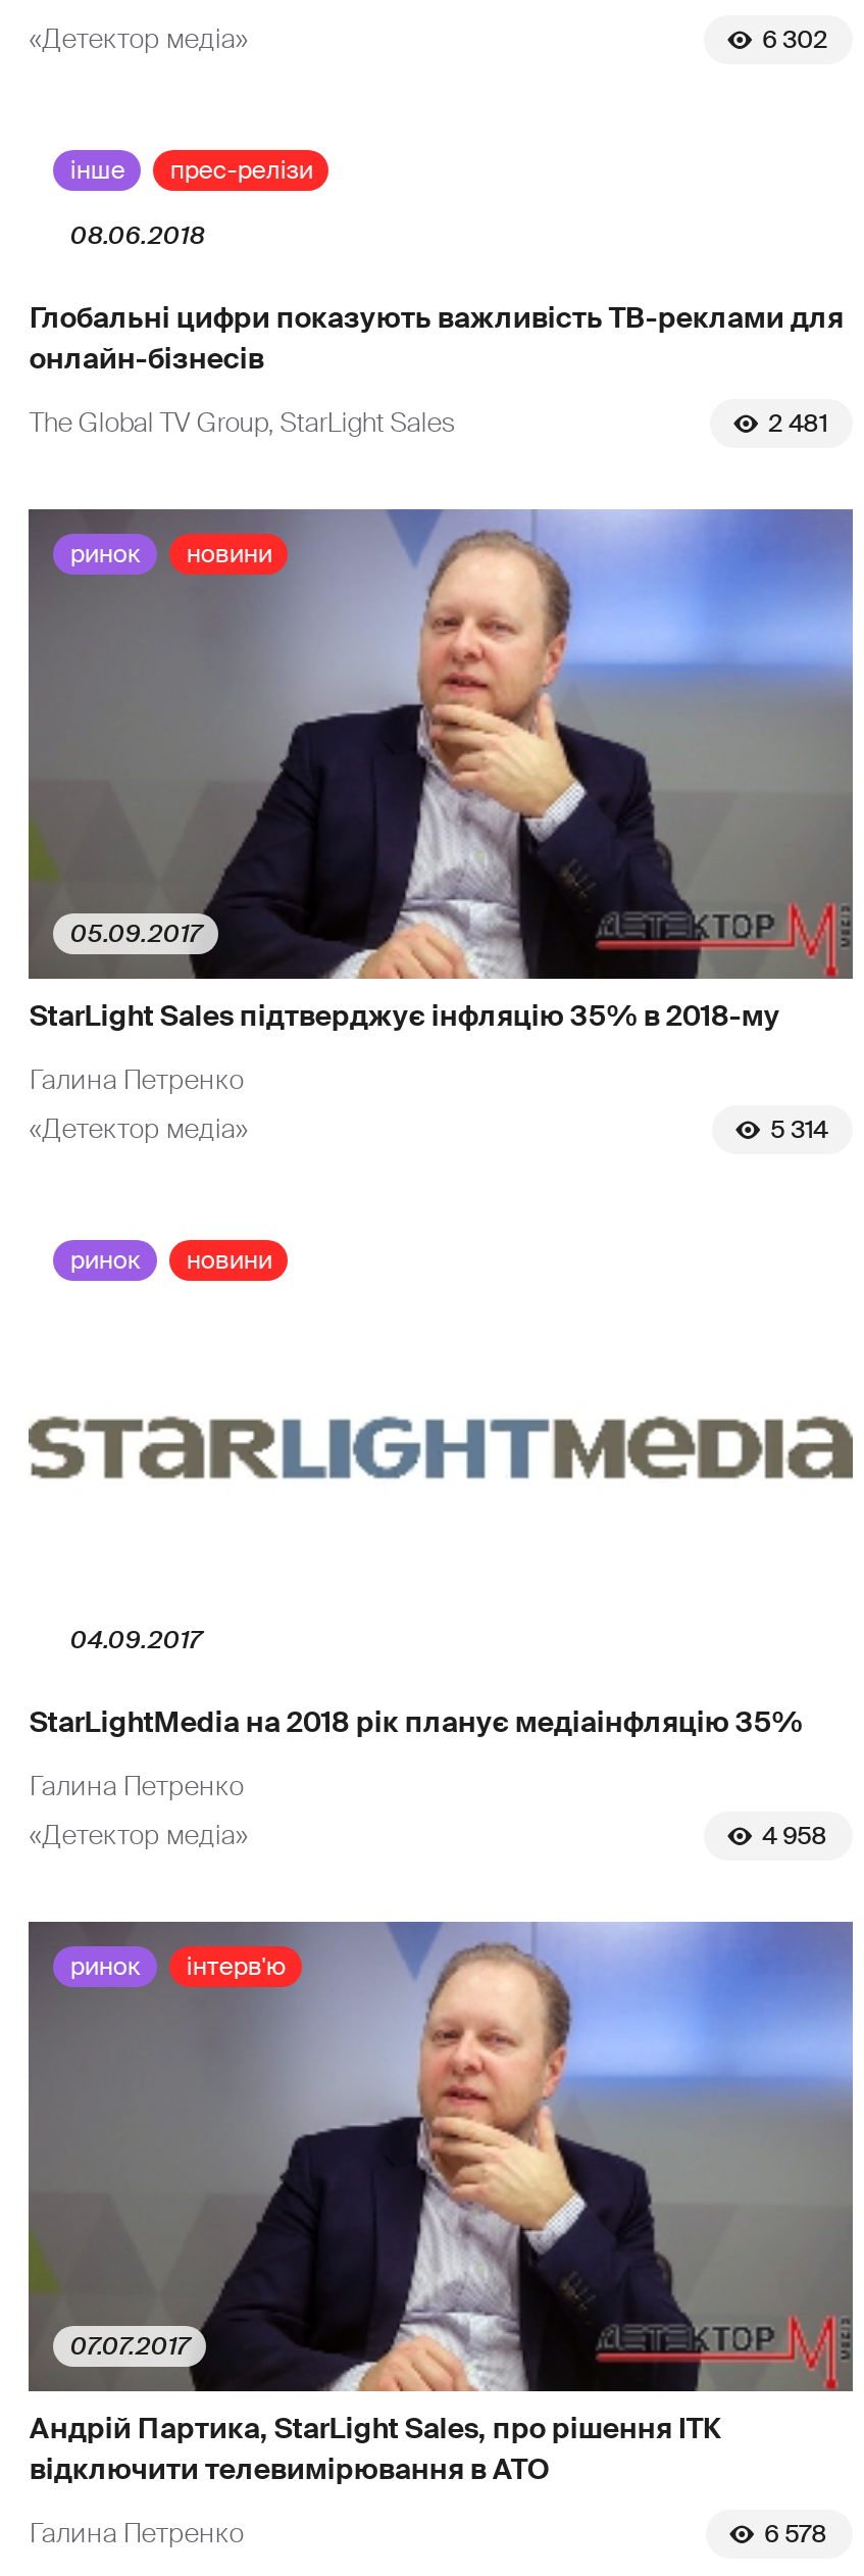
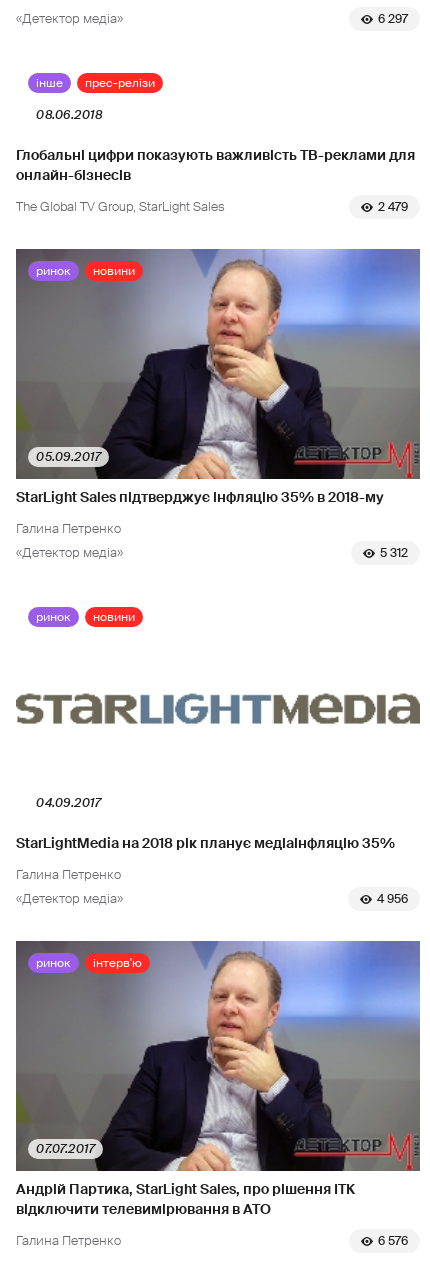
- 6 302
+ 6 297

- 2 481
+ 2 479

- 5 314
+ 5 312

- 4 958
+ 4 956

- 6 578
+ 6 576
